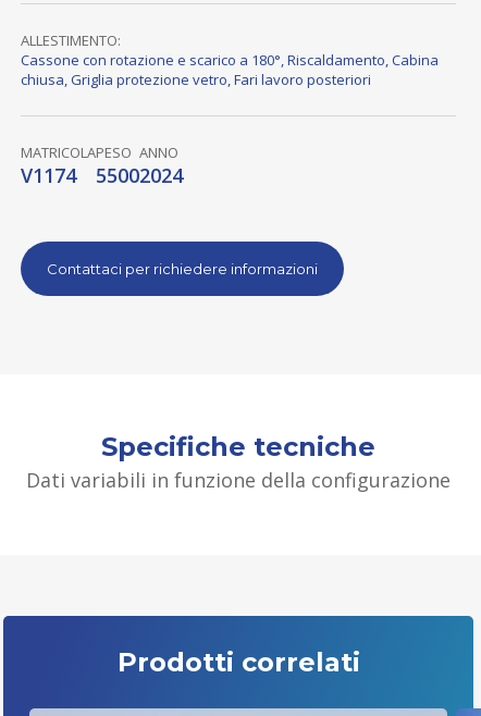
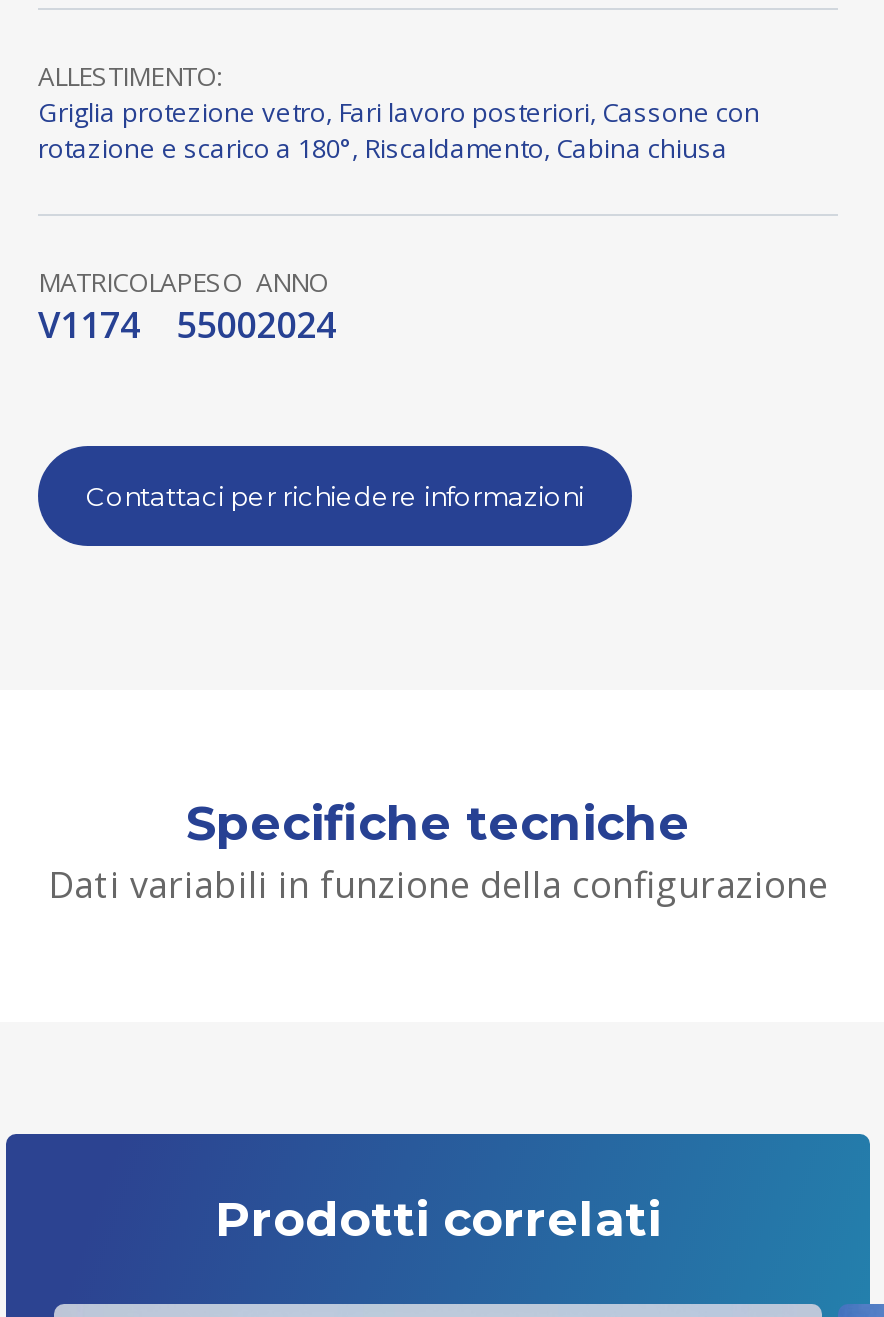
- Cassone con rotazione e scarico a 180°, Riscaldamento, Cabina
- chiusa, Griglia protezione vetro, Fari lavoro posteriori
+ Griglia protezione vetro, Fari lavoro posteriori, Cassone con
+ rotazione e scarico a 180°, Riscaldamento, Cabina chiusa
